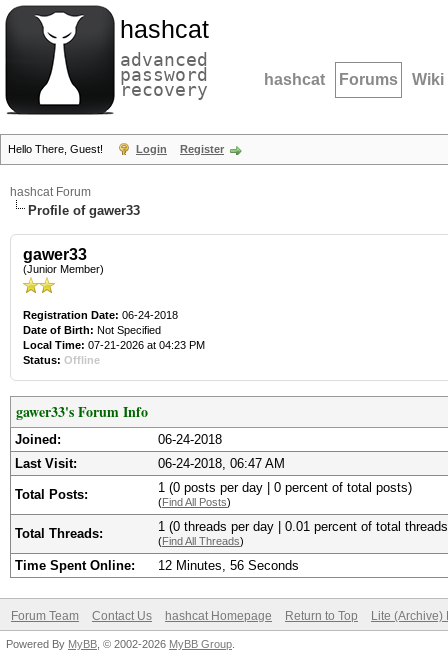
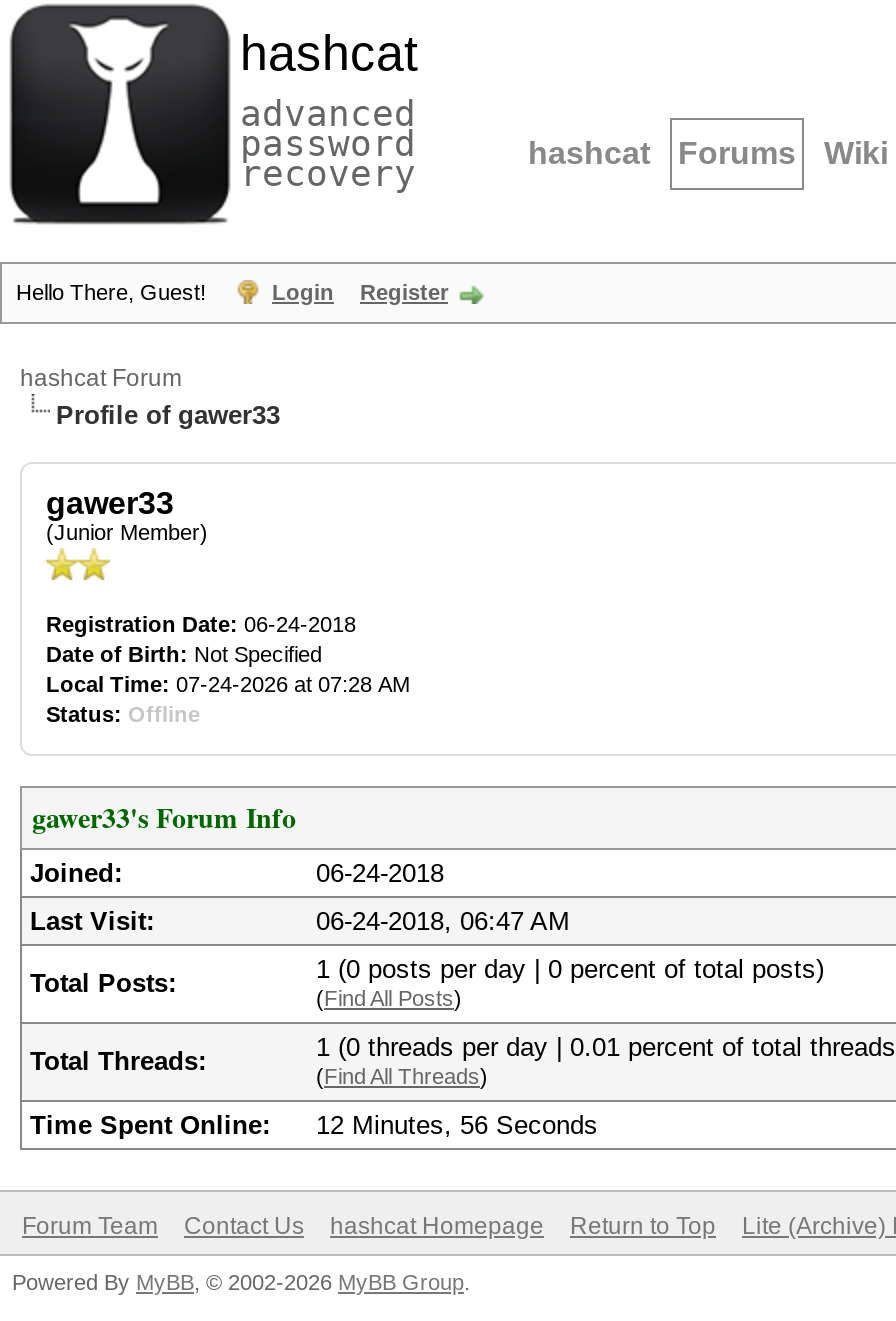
- Local Time: 07-21-2026 at 04:23 PM
+ Local Time: 07-24-2026 at 07:28 AM
